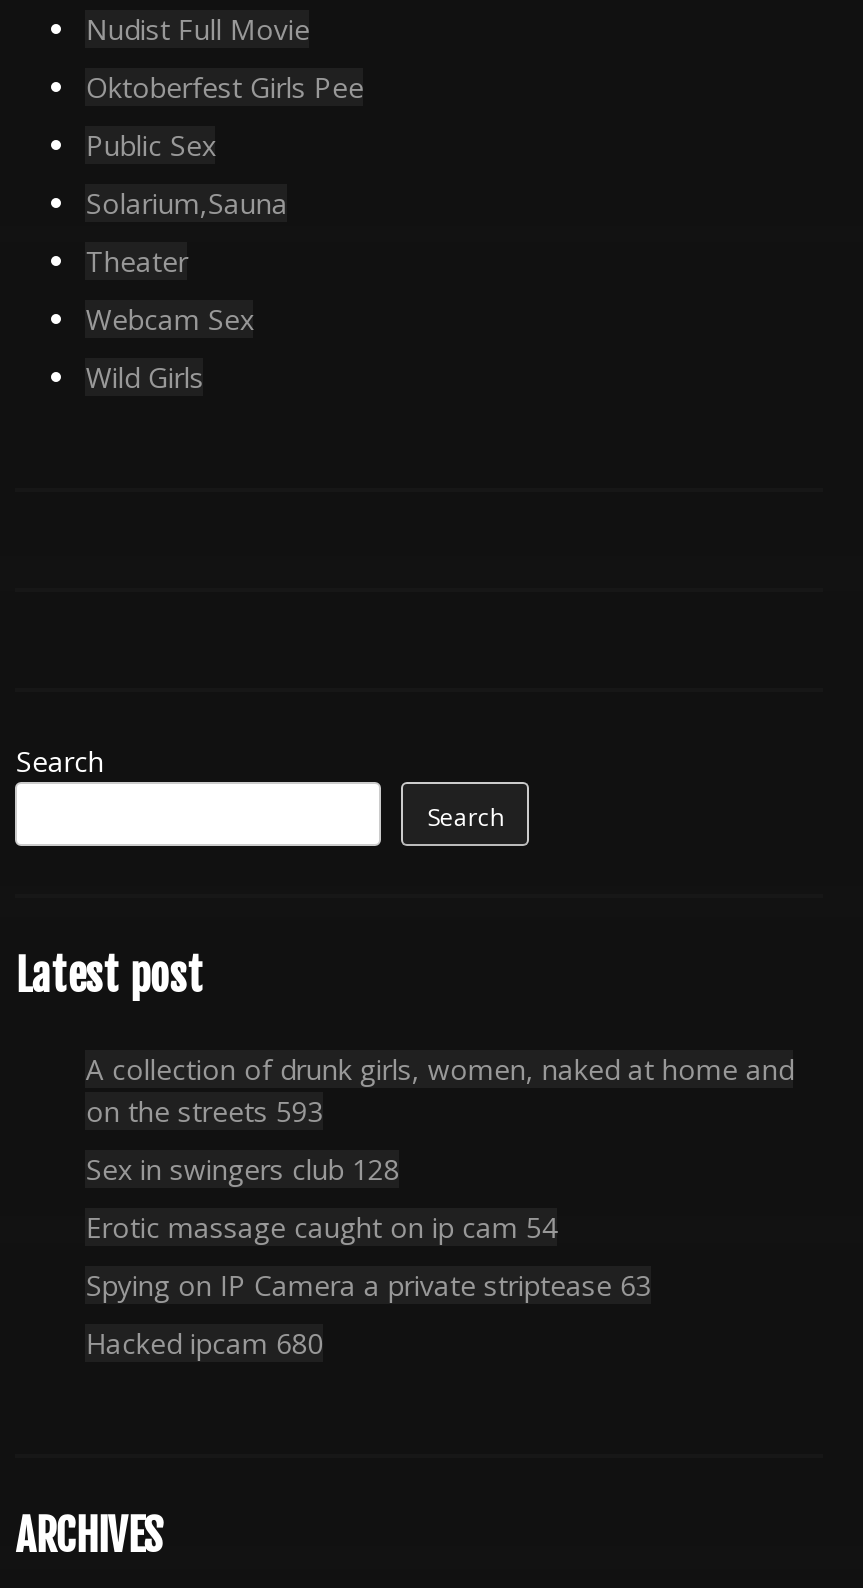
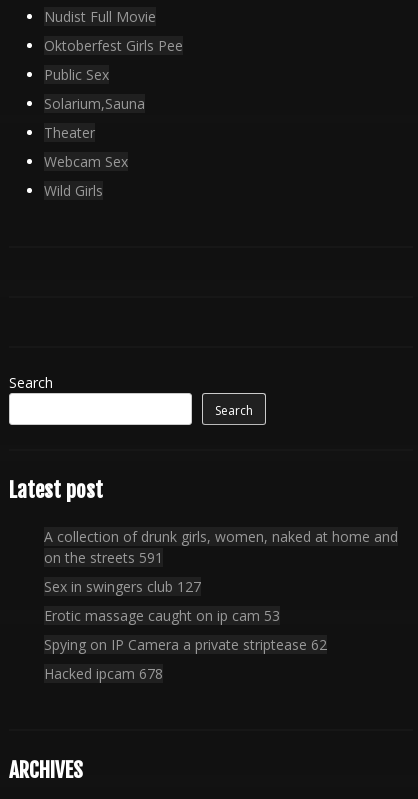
- on the streets 593
+ on the streets 591

- Sex in swingers club 128
+ Sex in swingers club 127

- Erotic massage caught on ip cam 54
+ Erotic massage caught on ip cam 53

- Spying on IP Camera a private striptease 63
+ Spying on IP Camera a private striptease 62

- Hacked ipcam 680
+ Hacked ipcam 678
